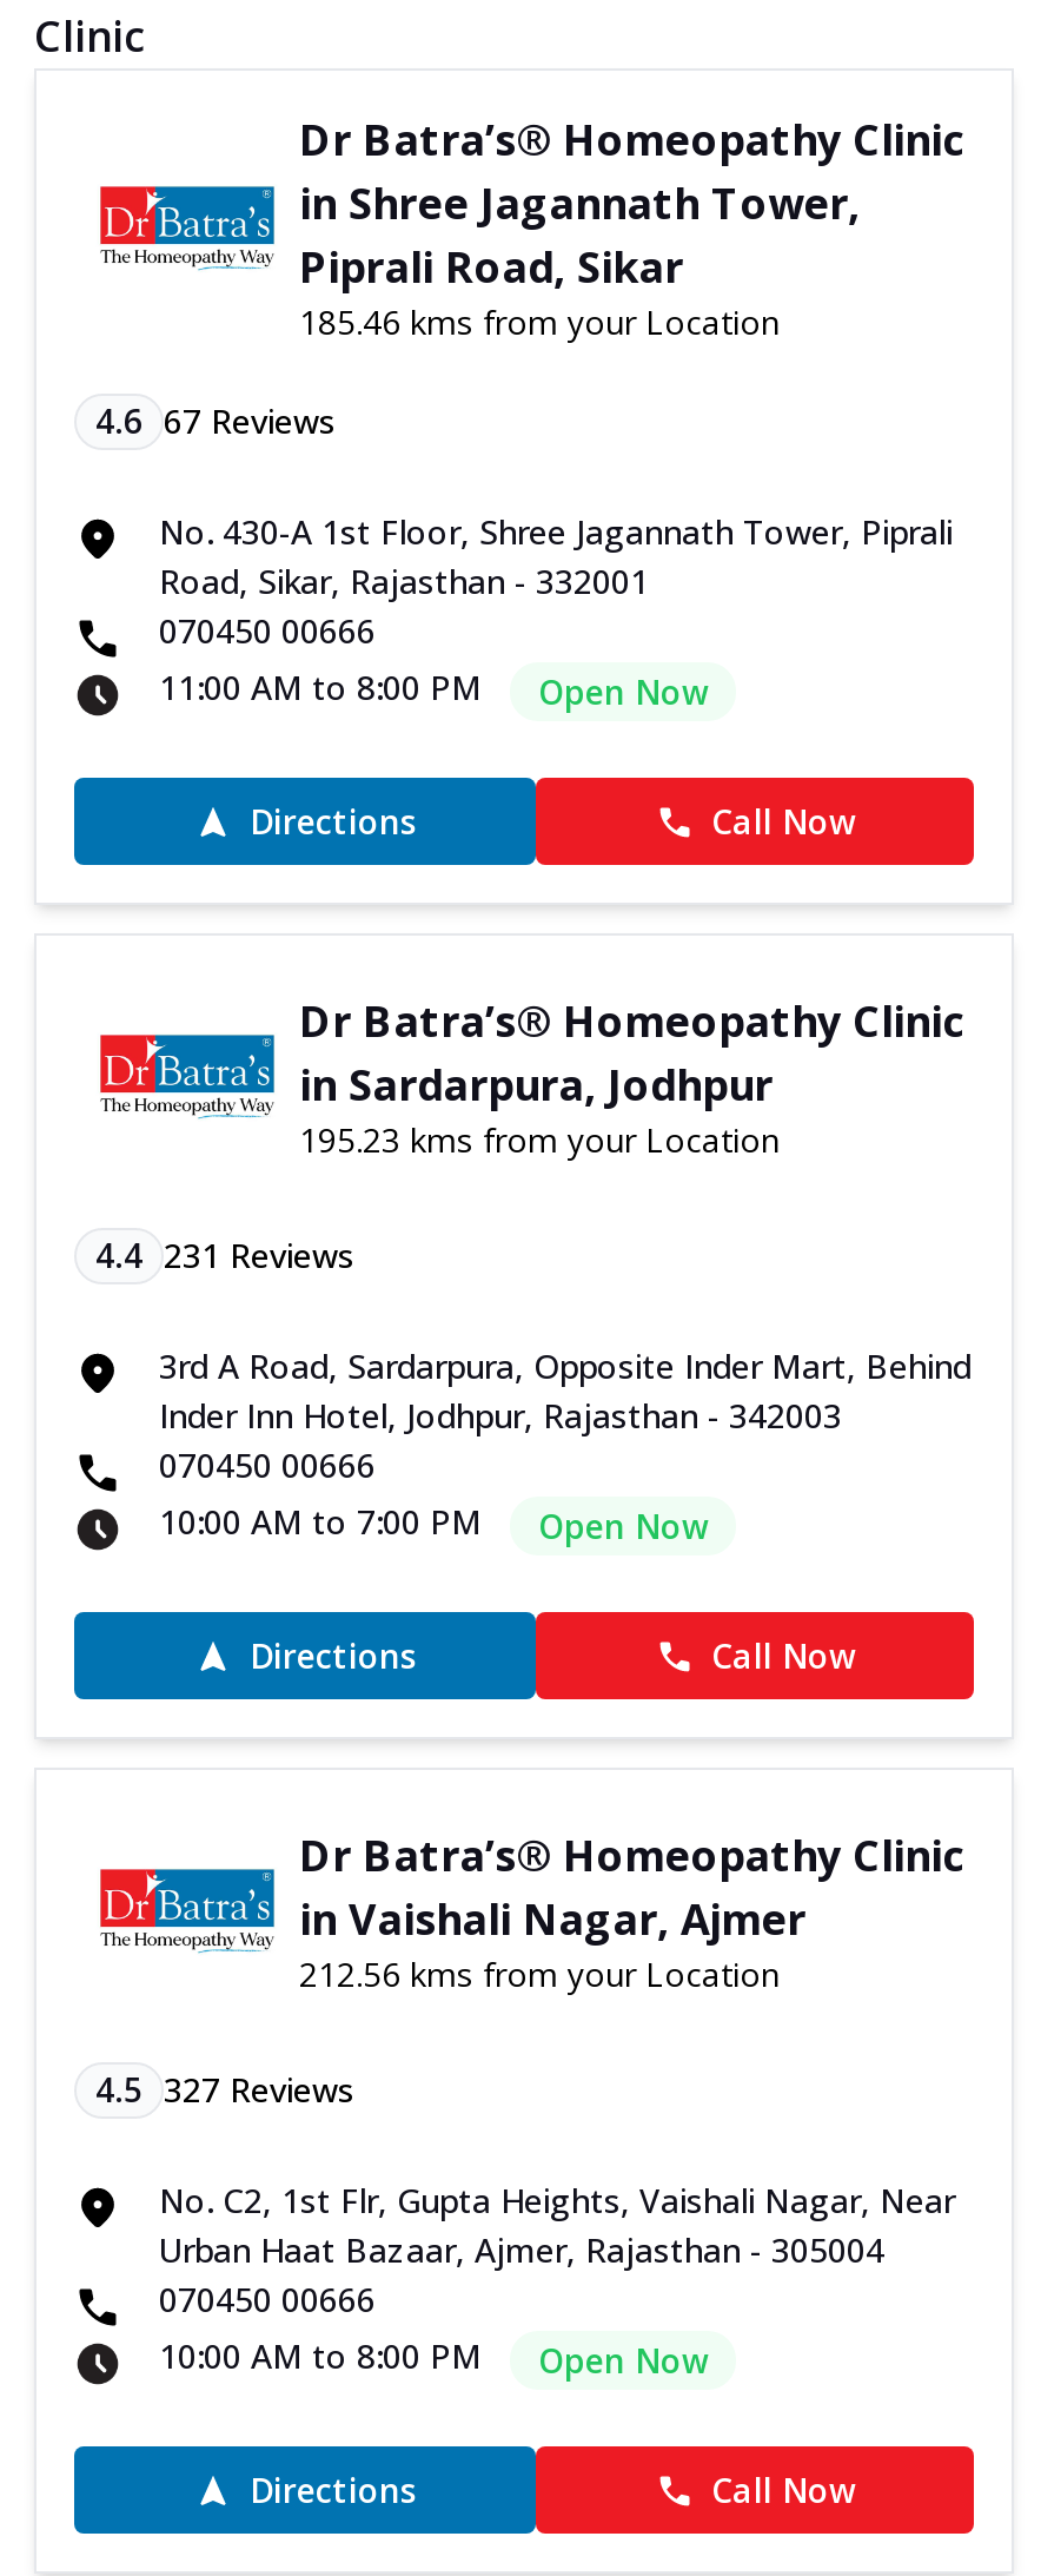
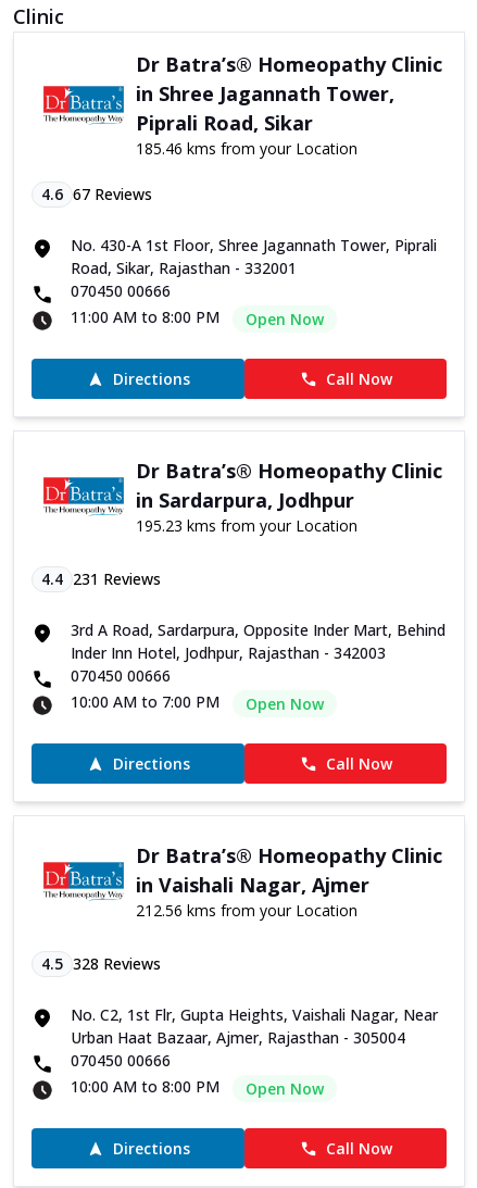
- 4.5 327 Reviews
+ 4.5 328 Reviews
